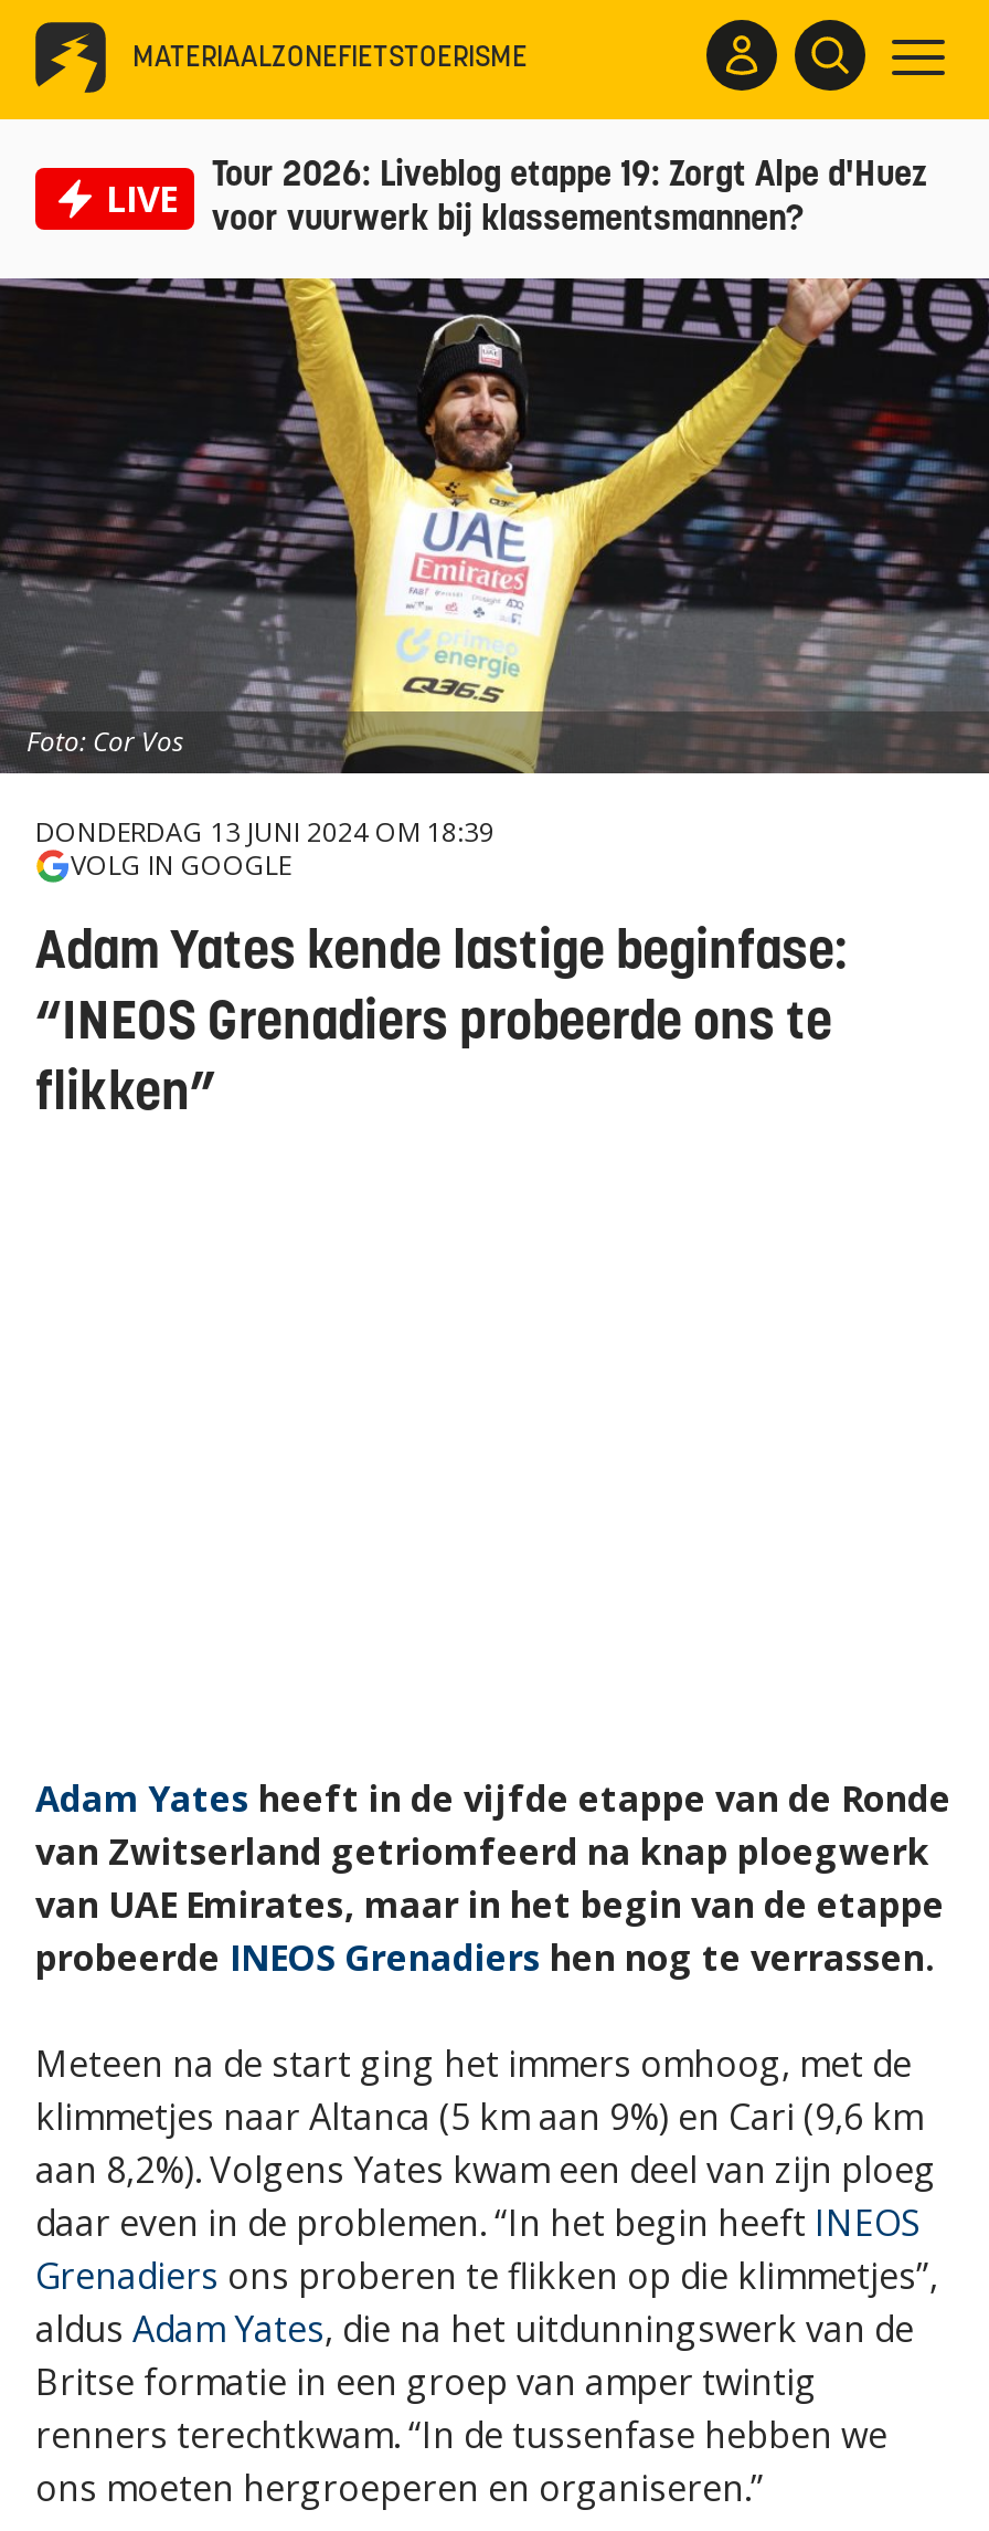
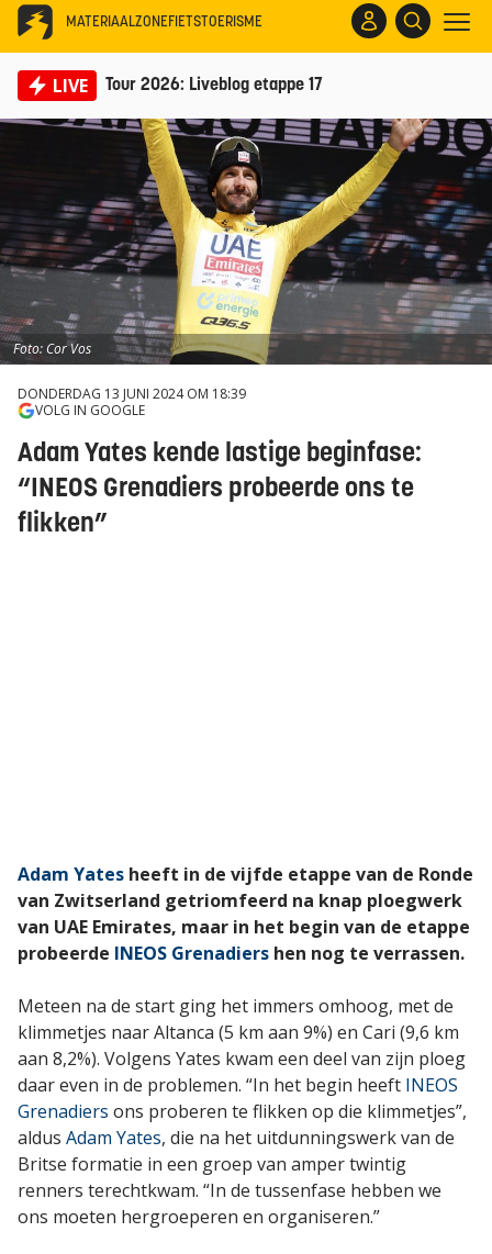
- Tour 2026: Liveblog etappe 19: Zorgt Alpe d'Huez
- voor vuurwerk bij klassementsmannen?
+ Tour 2026: Liveblog etappe 17
